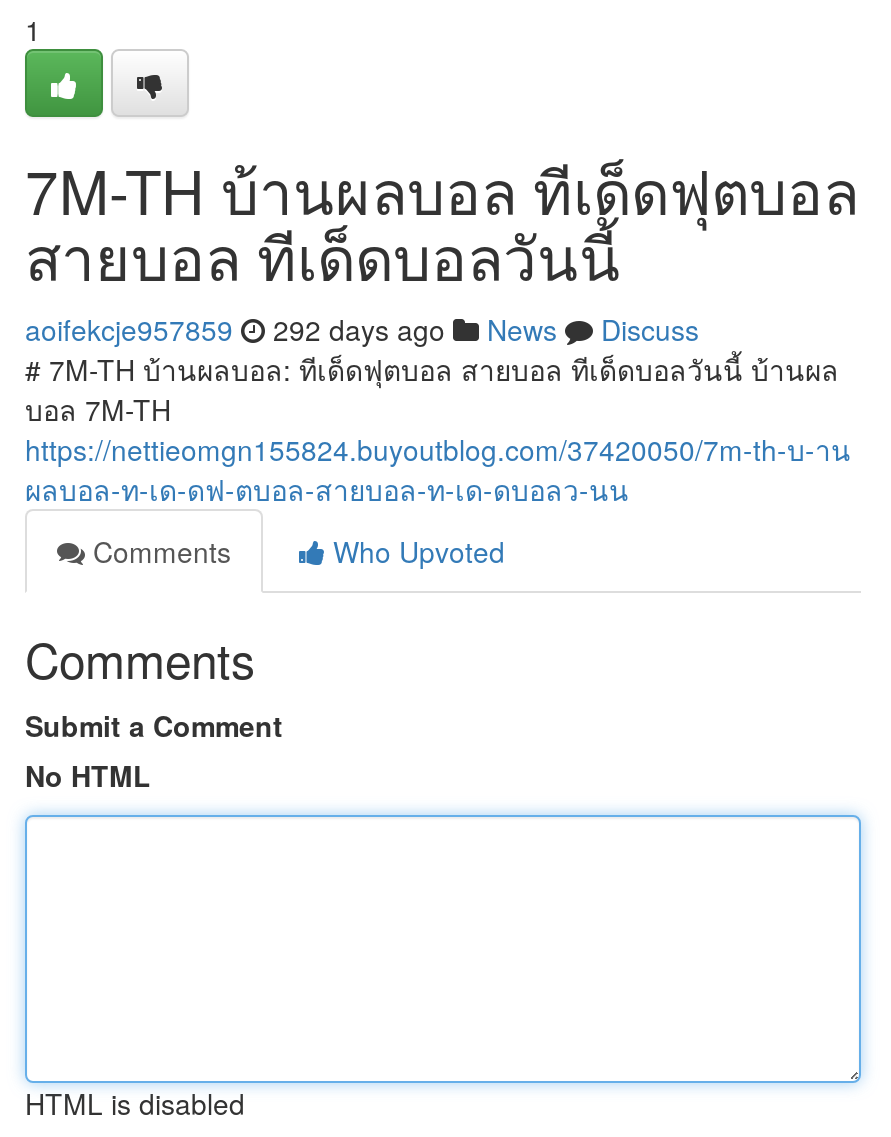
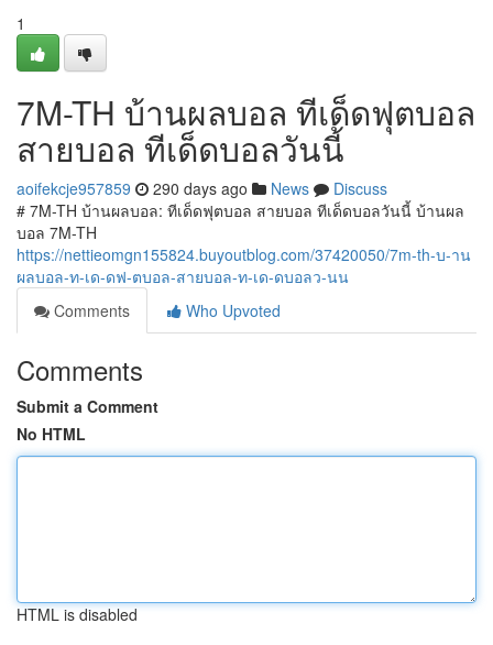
- aoifekcje957859 292 days ago News Discuss
+ aoifekcje957859 290 days ago News Discuss
